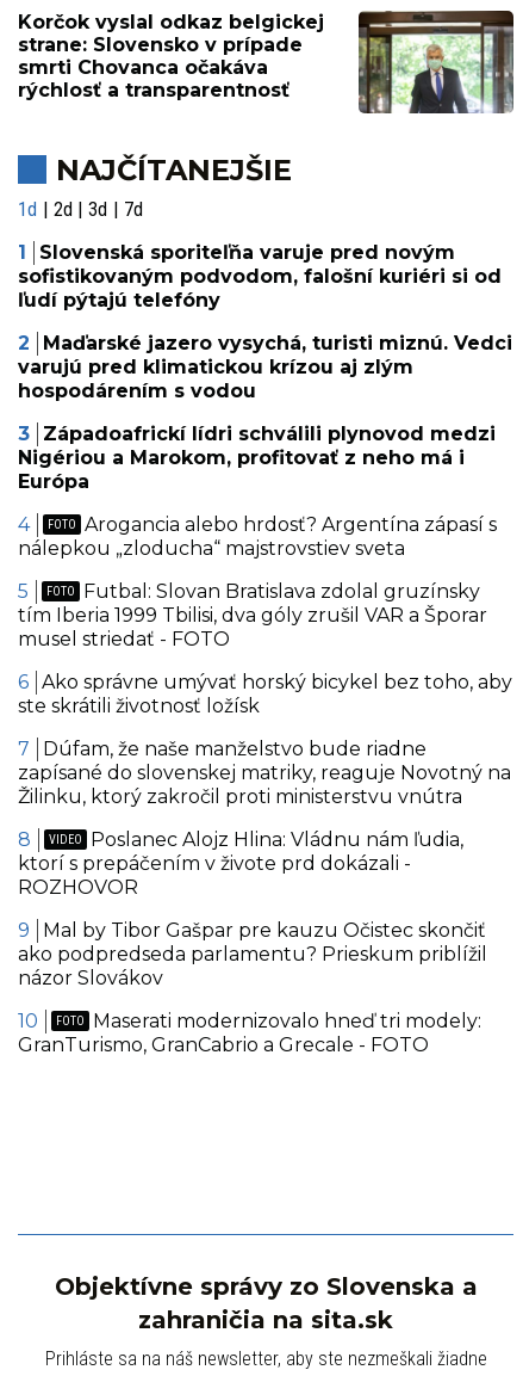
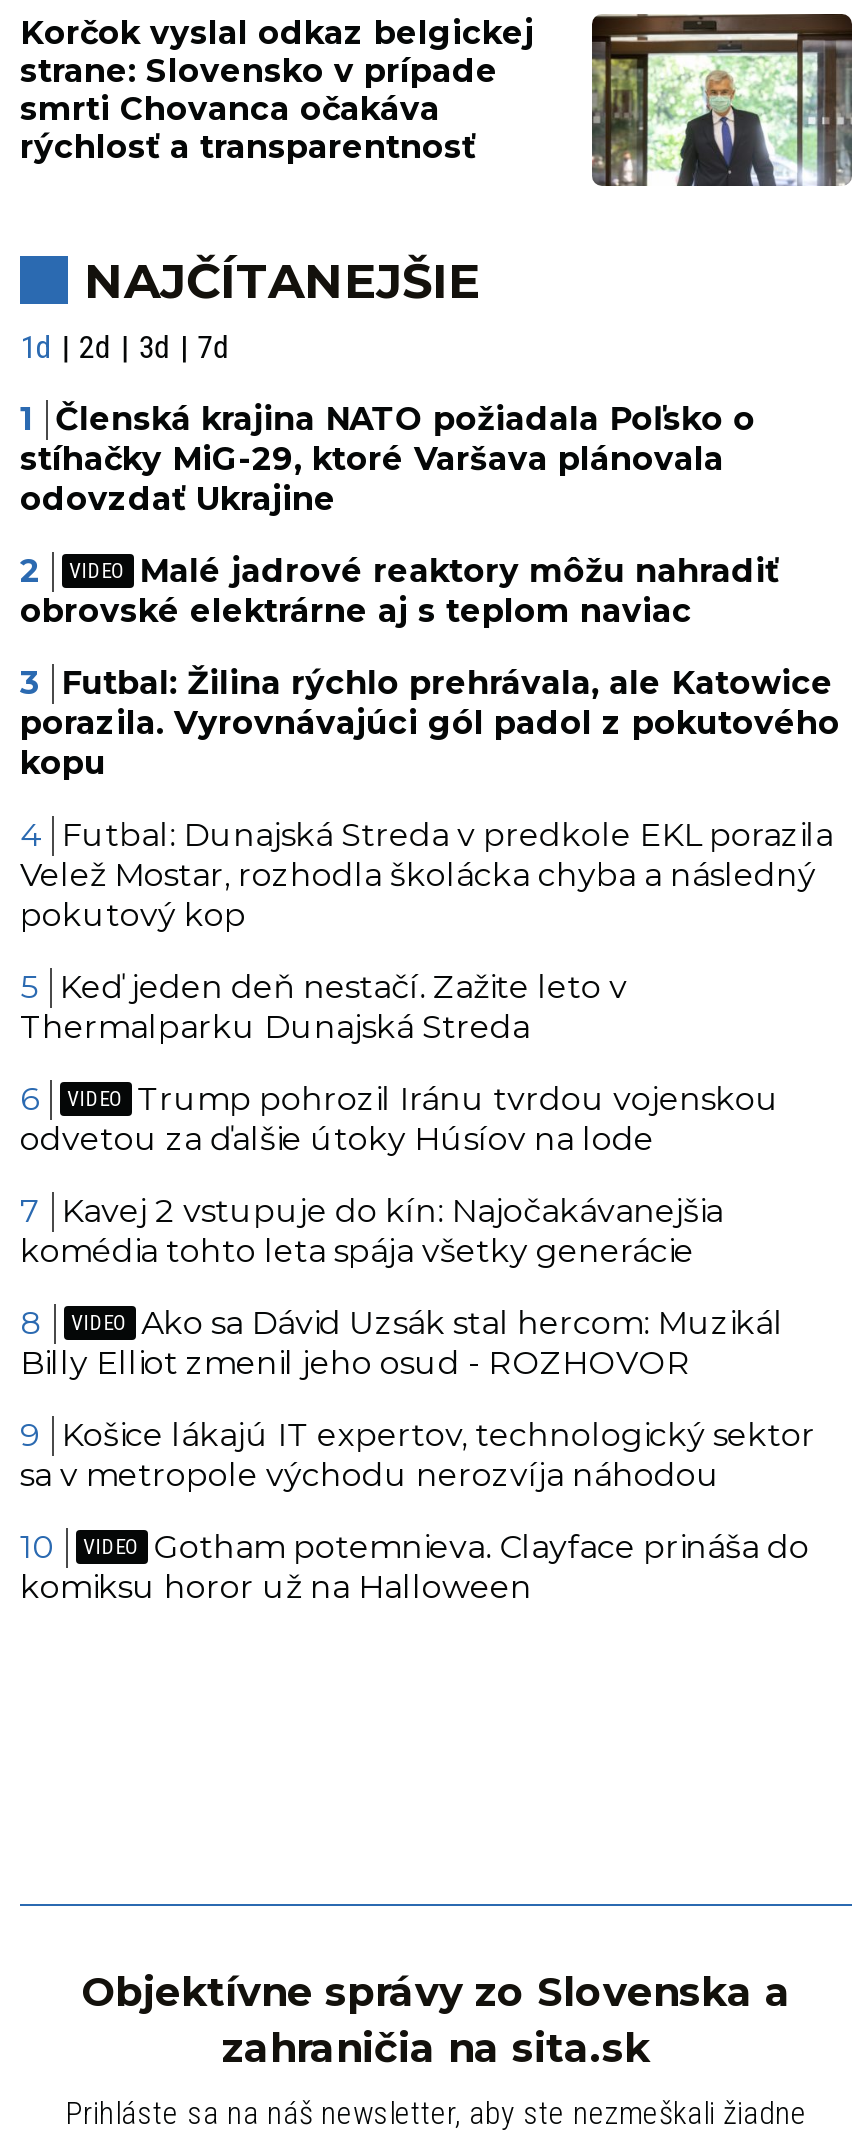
- Slovenská sporiteľňa varuje pred novým
- sofistikovaným podvodom, falošní kuriéri si od
- ľudí pýtajú telefóny
+ Členská krajina NATO požiadala Poľsko o
+ stíhačky MiG-29, ktoré Varšava plánovala
+ odovzdať Ukrajine

- Maďarské jazero vysychá, turisti miznú. Vedci
- varujú pred klimatickou krízou aj zlým
- hospodárením s vodou
+ Malé jadrové reaktory môžu nahradiť
+ obrovské elektrárne aj s teplom naviac

- Západoafrickí lídri schválili plynovod medzi
- Nigériou a Marokom, profitovať z neho má i
- Európa
+ Futbal: Žilina rýchlo prehrávala, ale Katowice
+ porazila. Vyrovnávajúci gól padol z pokutového
+ kopu

- Arogancia alebo hrdosť? Argentína zápasí s
- nálepkou „zloducha“ majstrovstiev sveta
+ Futbal: Dunajská Streda v predkole EKL porazila
+ Velež Mostar, rozhodla školácka chyba a následný
+ pokutový kop

- Futbal: Slovan Bratislava zdolal gruzínsky
- tím Iberia 1999 Tbilisi, dva góly zrušil VAR a Šporar
- musel striedať - FOTO
+ Keď jeden deň nestačí. Zažite leto v
+ Thermalparku Dunajská Streda

- Ako správne umývať horský bicykel bez toho, aby
- ste skrátili životnosť ložísk
+ Trump pohrozil Iránu tvrdou vojenskou
+ odvetou za ďalšie útoky Húsíov na lode

- Dúfam, že naše manželstvo bude riadne
- zapísané do slovenskej matriky, reaguje Novotný na
- Žilinku, ktorý zakročil proti ministerstvu vnútra
+ Kavej 2 vstupuje do kín: Najočakávanejšia
+ komédia tohto leta spája všetky generácie

- Poslanec Alojz Hlina: Vládnu nám ľudia,
- ktorí s prepáčením v živote prd dokázali -
- ROZHOVOR
+ Ako sa Dávid Uzsák stal hercom: Muzikál
+ Billy Elliot zmenil jeho osud - ROZHOVOR

- Mal by Tibor Gašpar pre kauzu Očistec skončiť
- ako podpredseda parlamentu? Prieskum priblížil
- názor Slovákov
+ Košice lákajú IT expertov, technologický sektor
+ sa v metropole východu nerozvíja náhodou

- Maserati modernizovalo hneď tri modely:
- GranTurismo, GranCabrio a Grecale - FOTO
+ Gotham potemnieva. Clayface prináša do
+ komiksu horor už na Halloween
